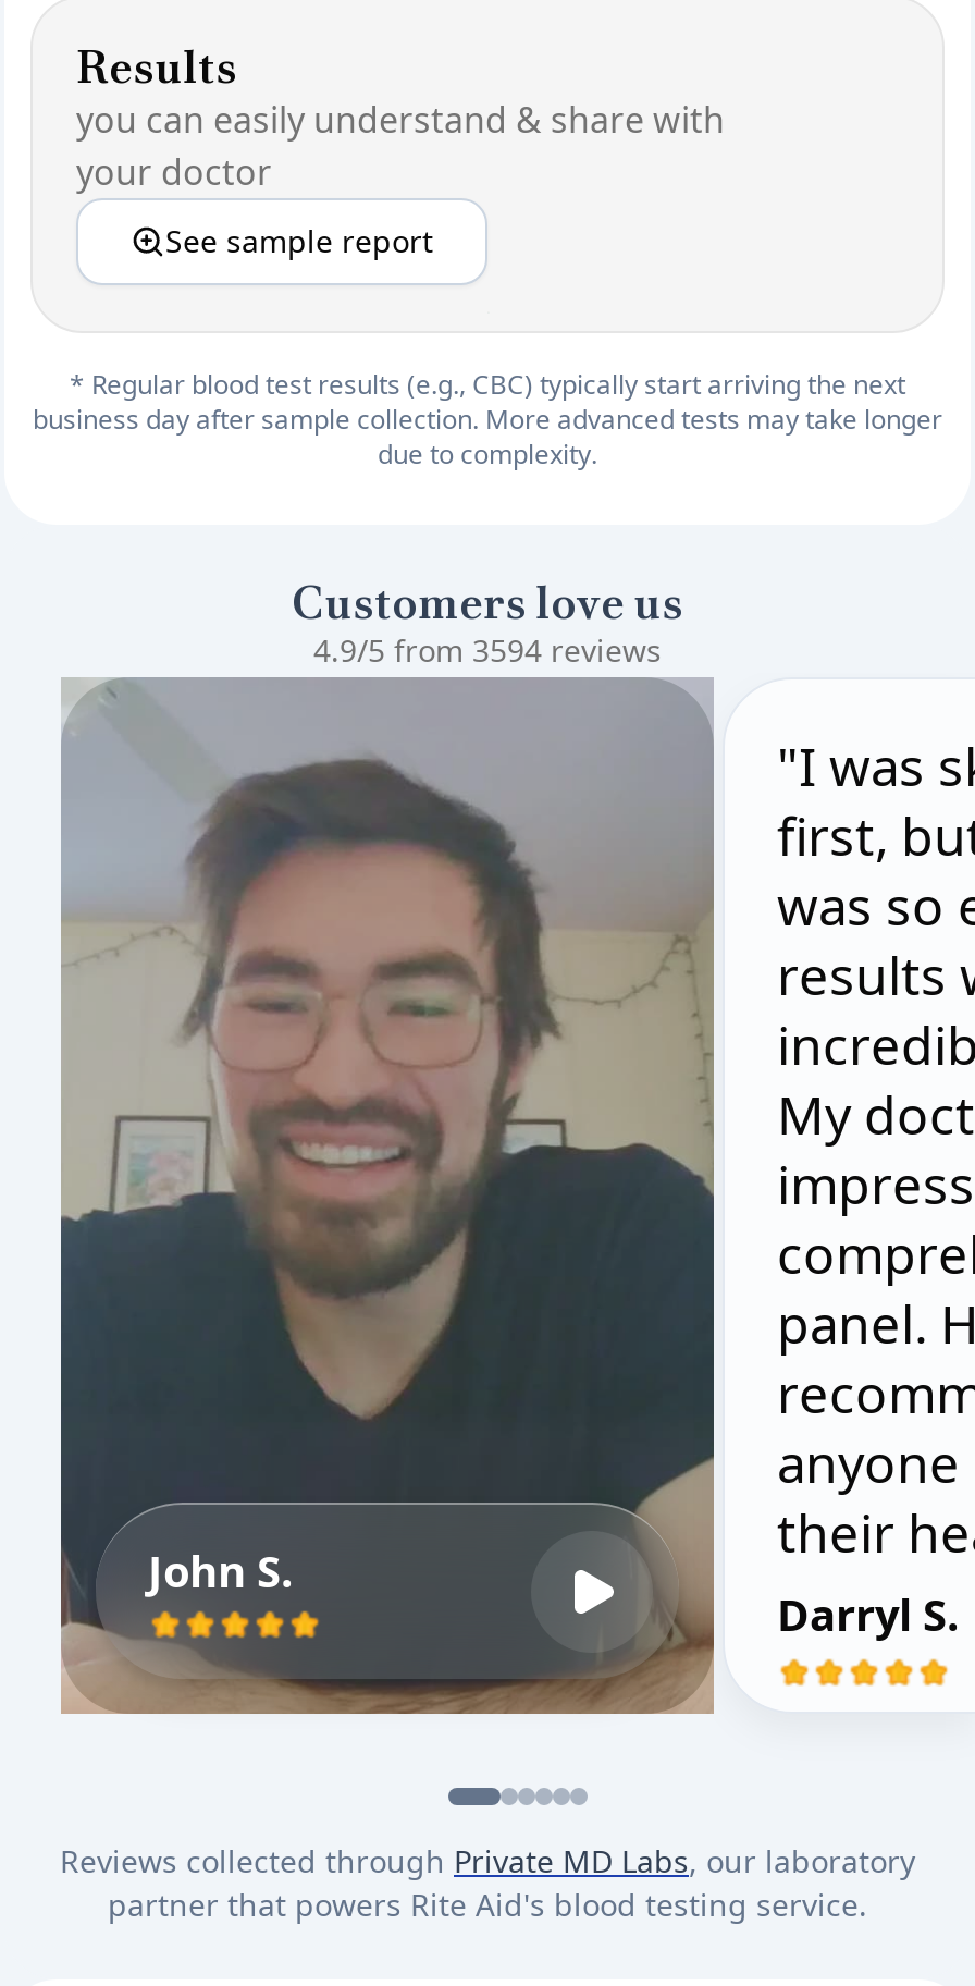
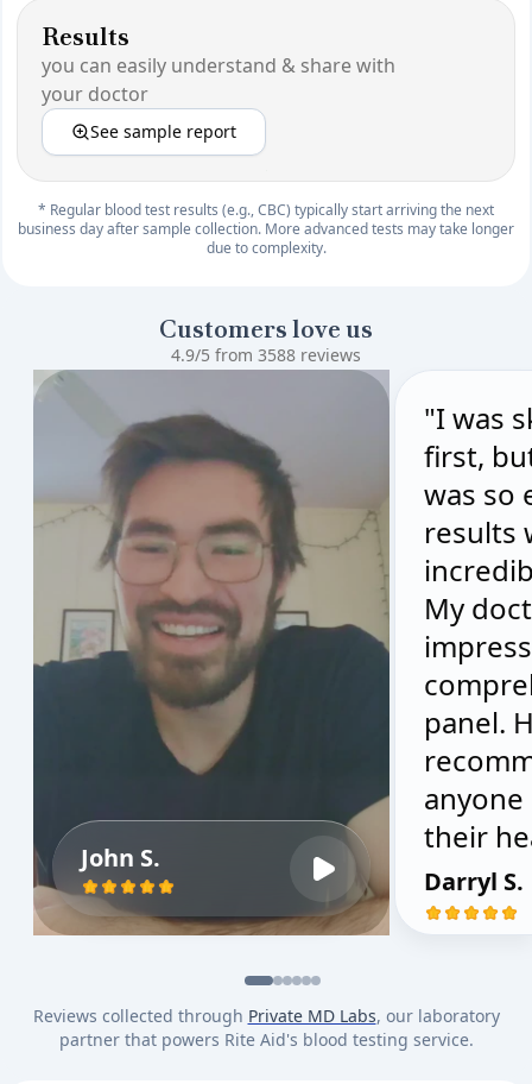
- 4.9/5 from 3594 reviews
+ 4.9/5 from 3588 reviews
